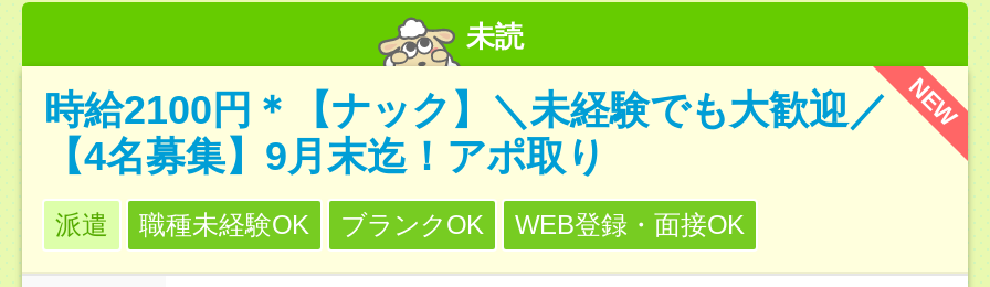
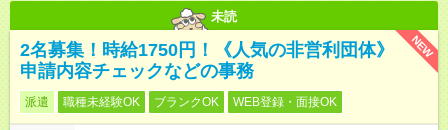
- 時給2100円＊【ナック】＼未経験でも大歓迎／
- 【4名募集】9月末迄！アポ取り
+ 2名募集！時給1750円！《人気の非営利団体》
+ 申請内容チェックなどの事務
